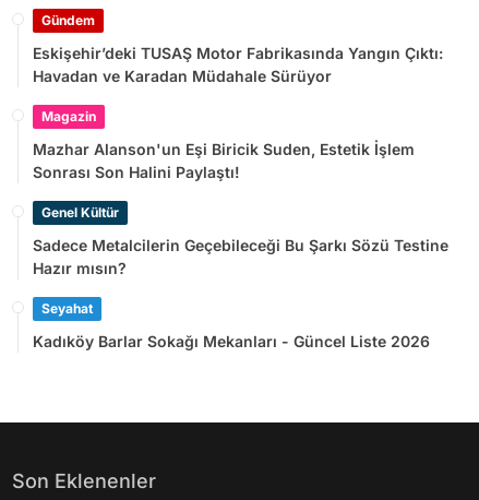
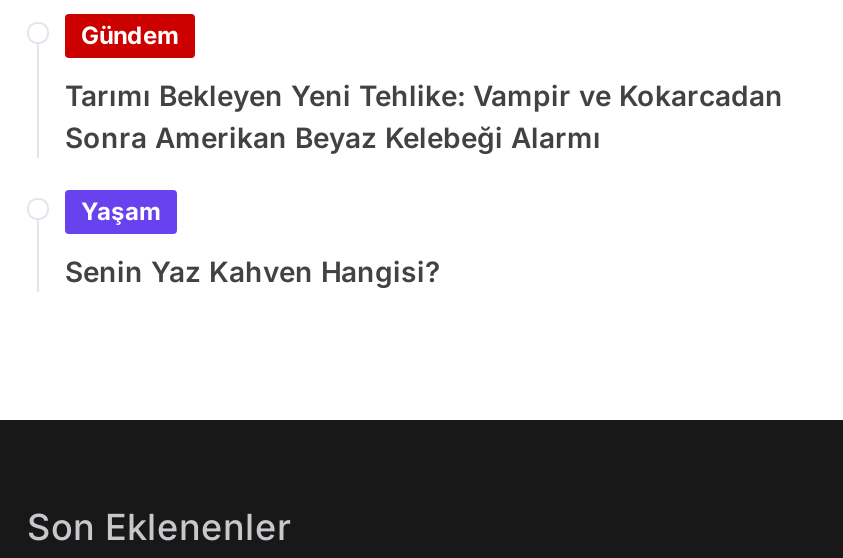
- Eskişehir’deki TUSAŞ Motor Fabrikasında Yangın Çıktı:
- Havadan ve Karadan Müdahale Sürüyor
- Magazin
- Mazhar Alanson'un Eşi Biricik Suden, Estetik İşlem
- Sonrası Son Halini Paylaştı!
- Genel Kültür
- Sadece Metalcilerin Geçebileceği Bu Şarkı Sözü Testine
- Hazır mısın?
- Seyahat
- Kadıköy Barlar Sokağı Mekanları - Güncel Liste 2026
+ Tarımı Bekleyen Yeni Tehlike: Vampir ve Kokarcadan
+ Sonra Amerikan Beyaz Kelebeği Alarmı
+ Yaşam
+ Senin Yaz Kahven Hangisi?
